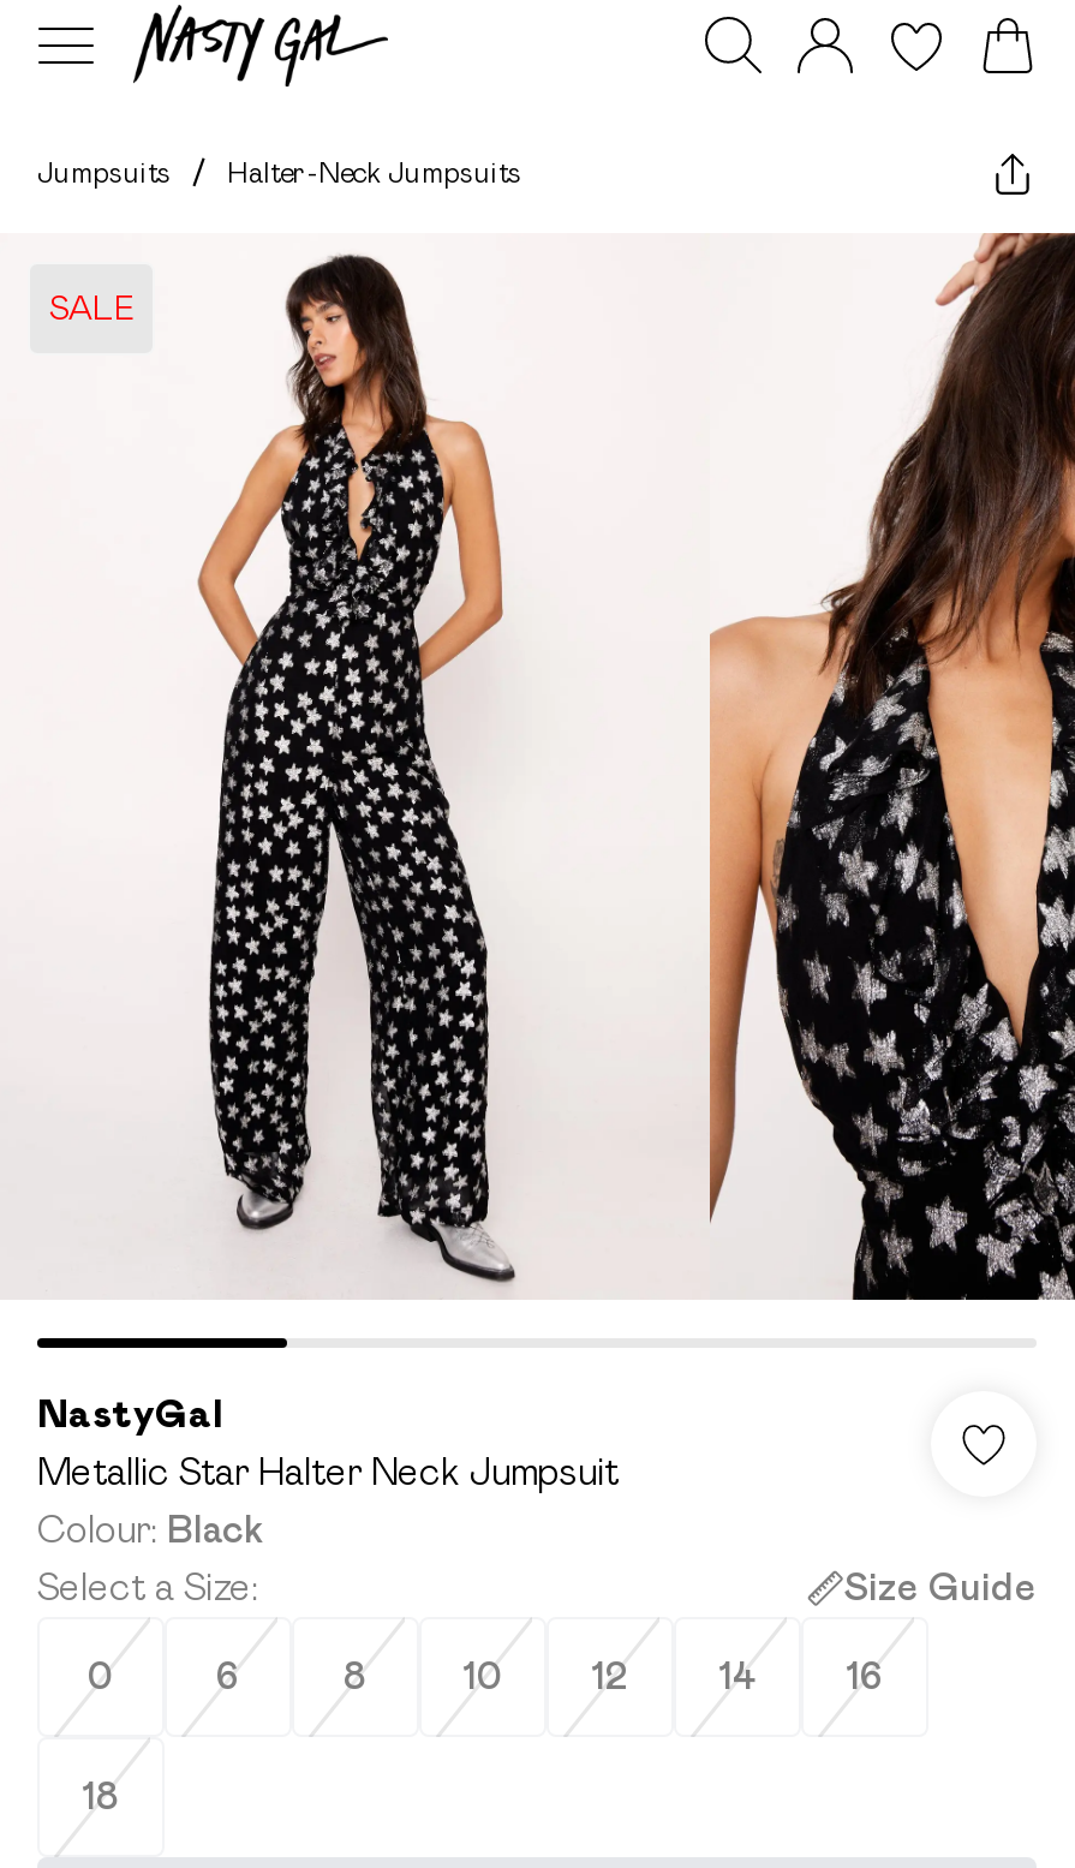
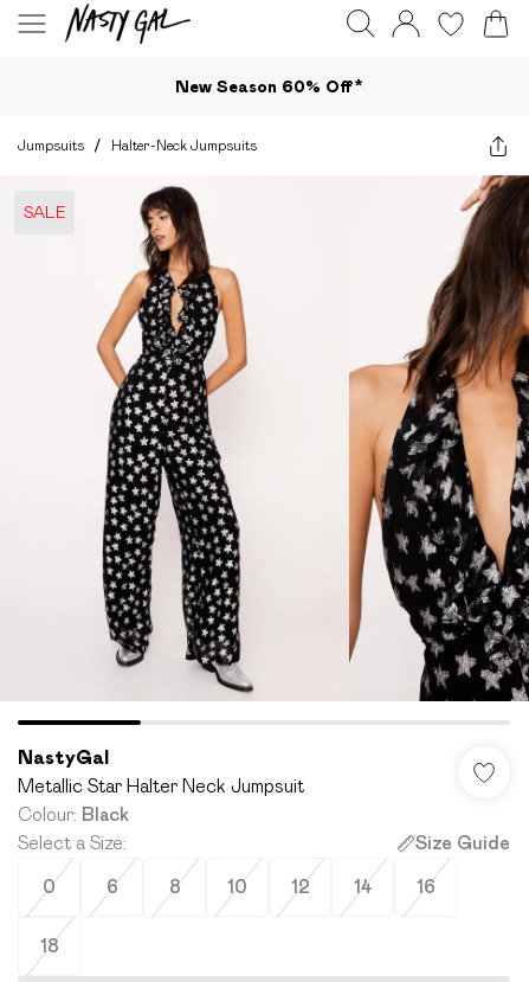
+ New Season 60% Off*
